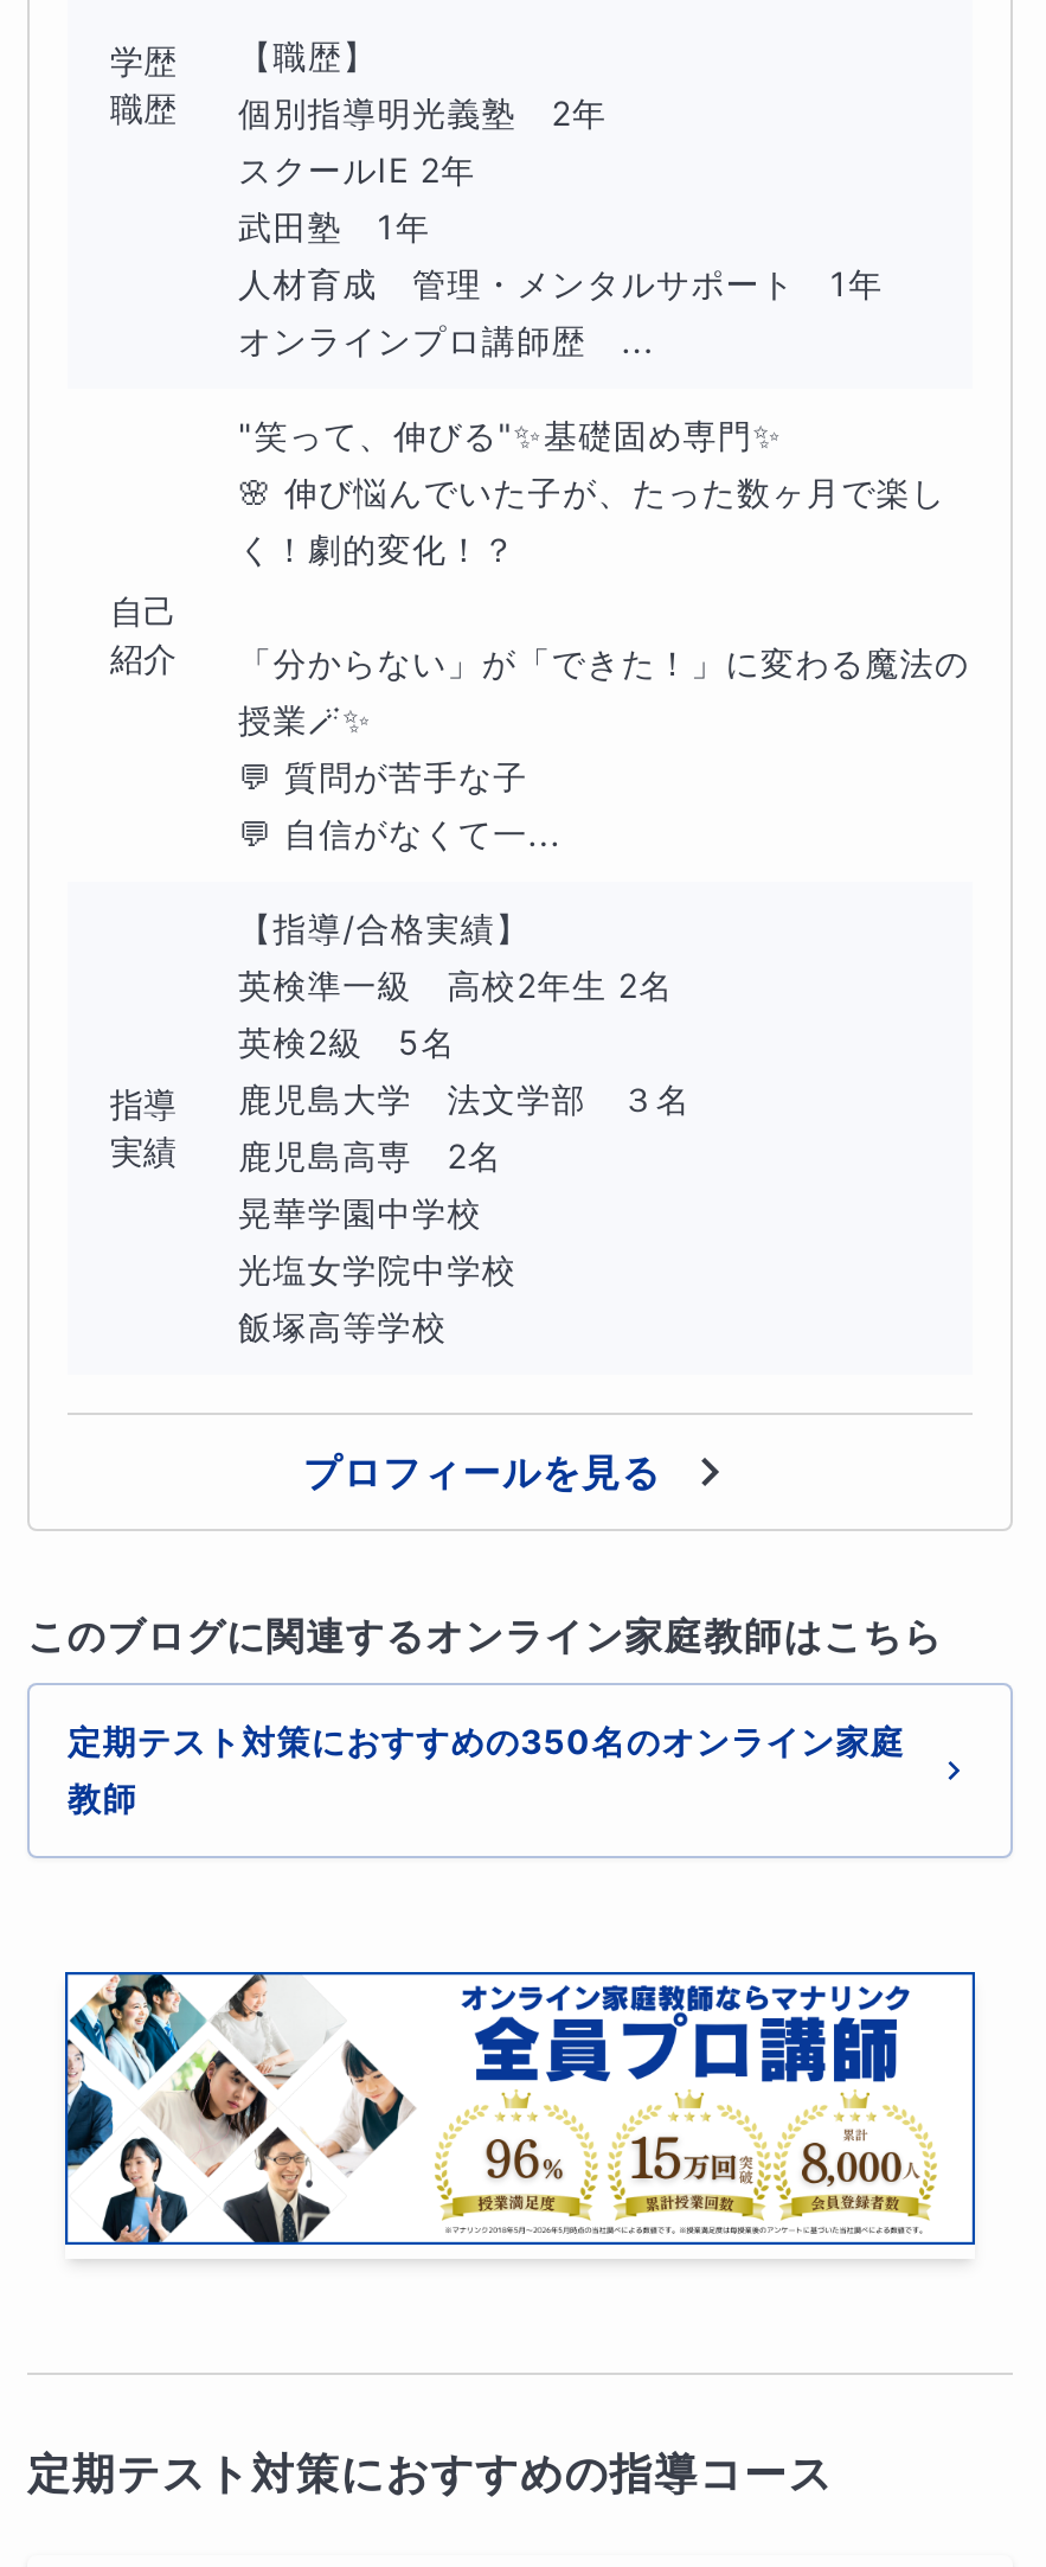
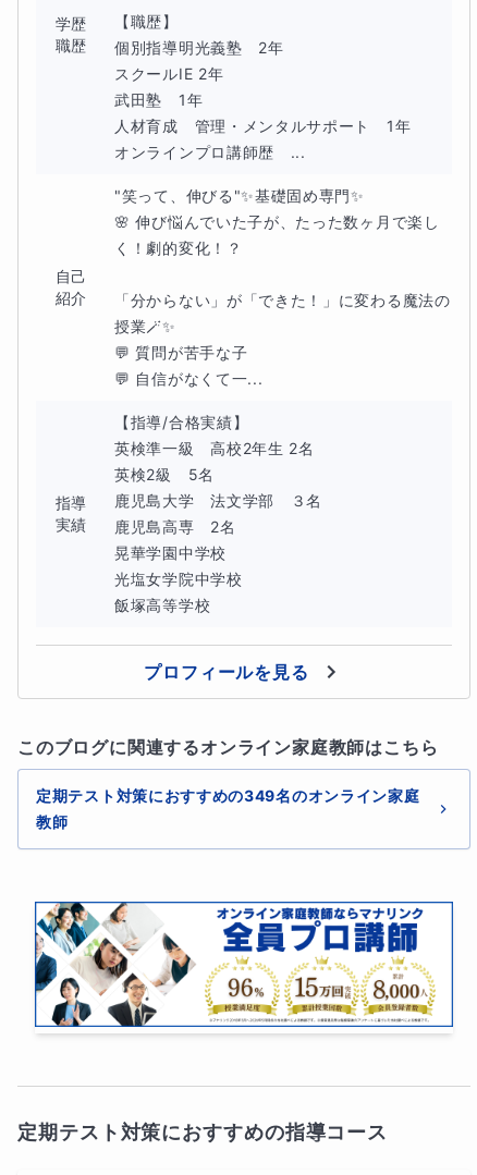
- 定期テスト対策におすすめの350名のオンライン家庭
+ 定期テスト対策におすすめの349名のオンライン家庭
